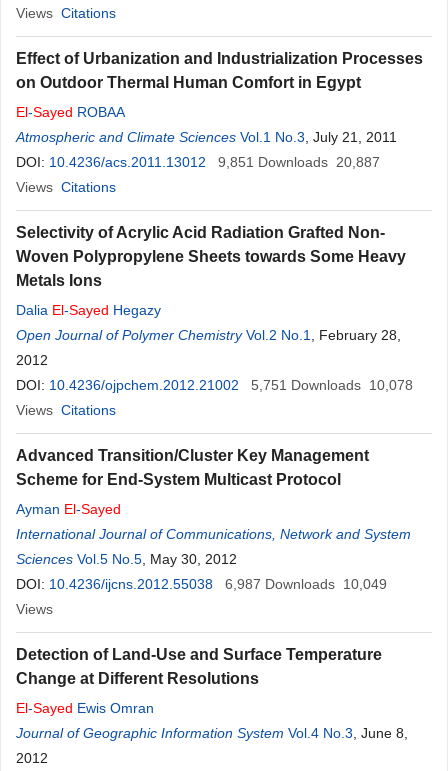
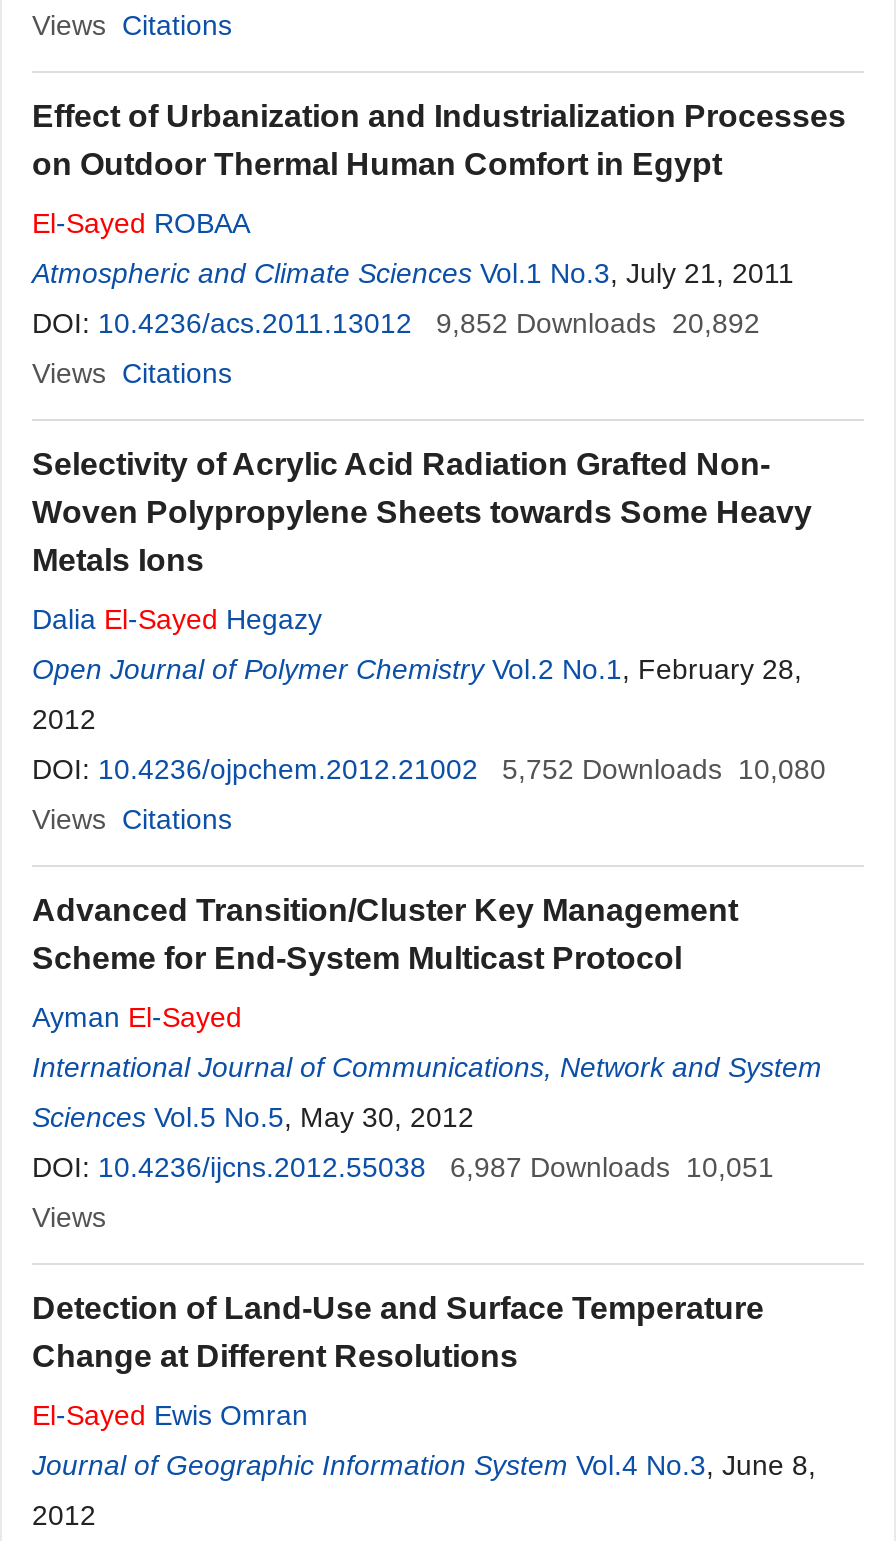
- DOI: 10.4236/acs.2011.13012 9,851 Downloads 20,887
+ DOI: 10.4236/acs.2011.13012 9,852 Downloads 20,892

- DOI: 10.4236/ojpchem.2012.21002 5,751 Downloads 10,078
+ DOI: 10.4236/ojpchem.2012.21002 5,752 Downloads 10,080

- DOI: 10.4236/ijcns.2012.55038 6,987 Downloads 10,049
+ DOI: 10.4236/ijcns.2012.55038 6,987 Downloads 10,051
